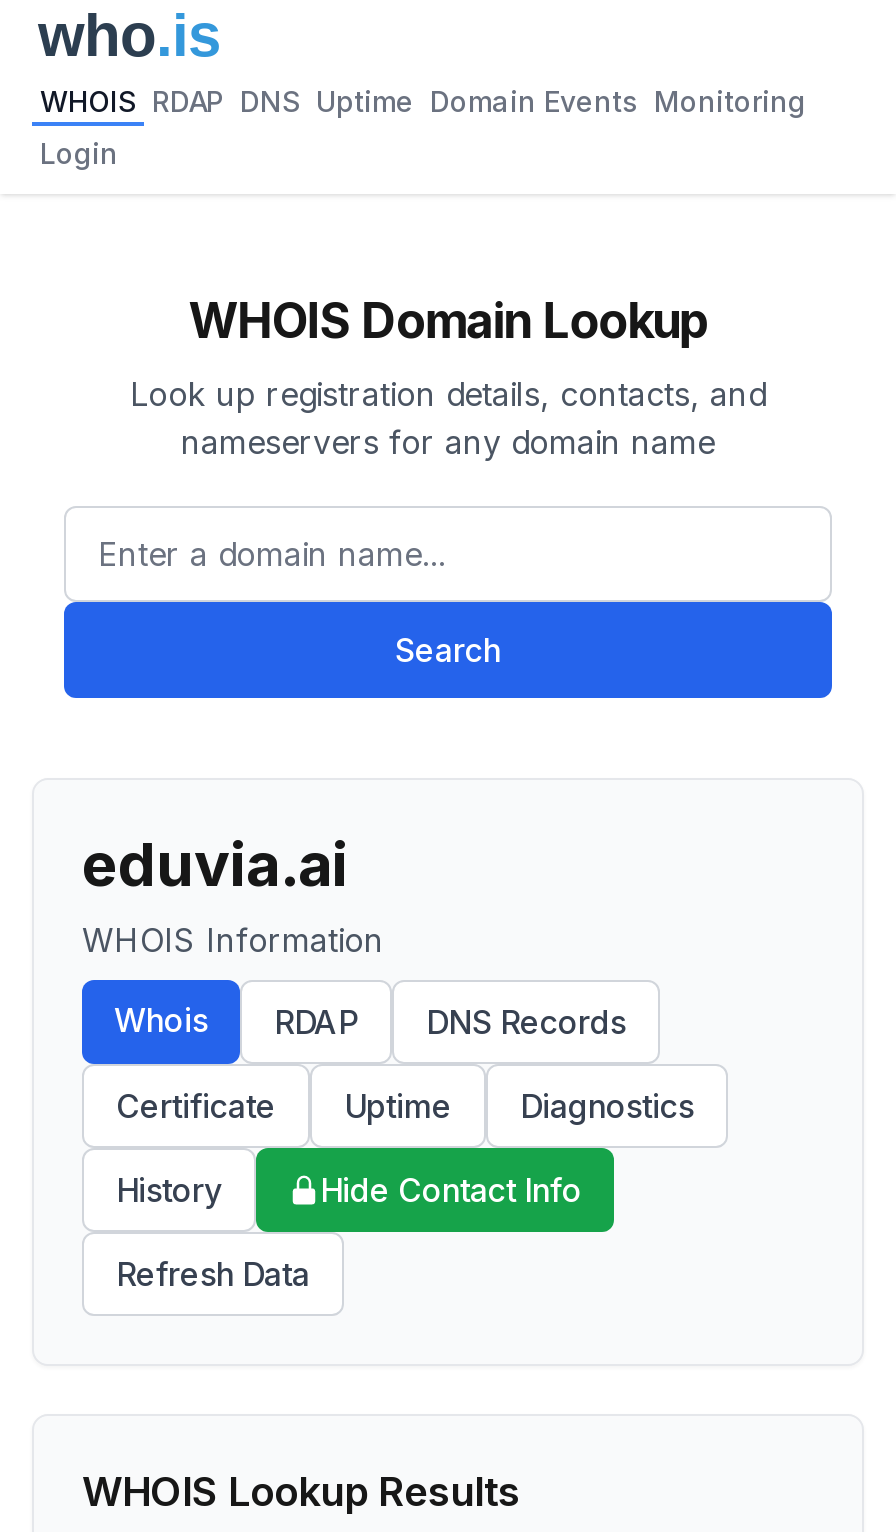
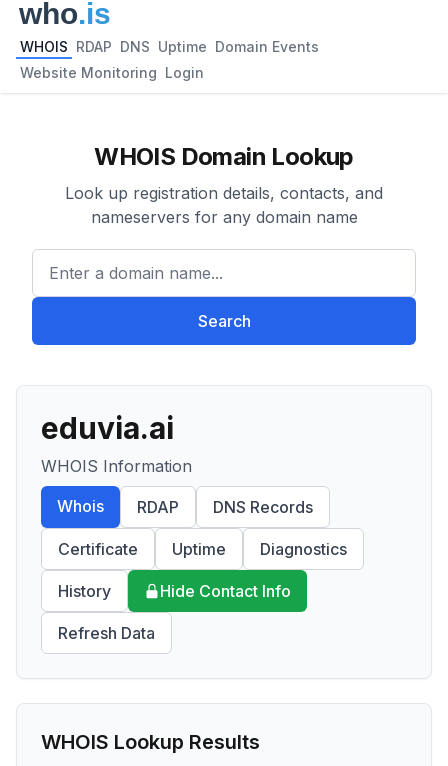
- WHOIS RDAP DNS Uptime Domain Events Monitoring
+ WHOIS RDAP DNS Uptime Domain Events

- Login
+ Website Monitoring Login
